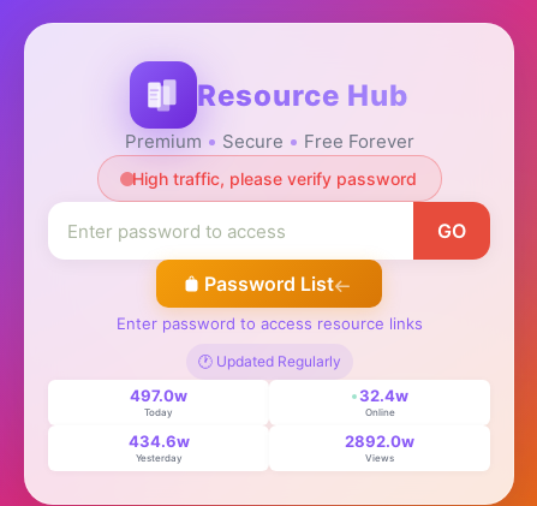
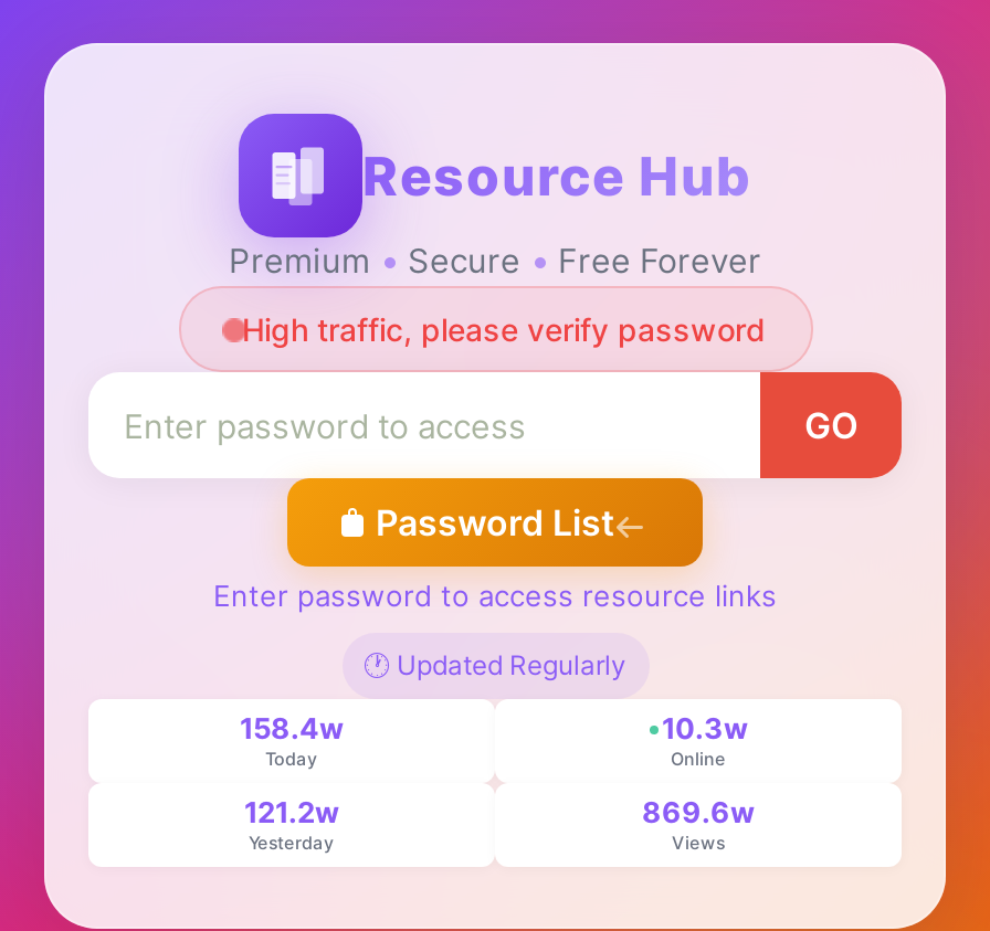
- 497.0w
+ 158.4w

- 32.4w
+ 10.3w

- 434.6w
+ 121.2w

- 2892.0w
+ 869.6w
